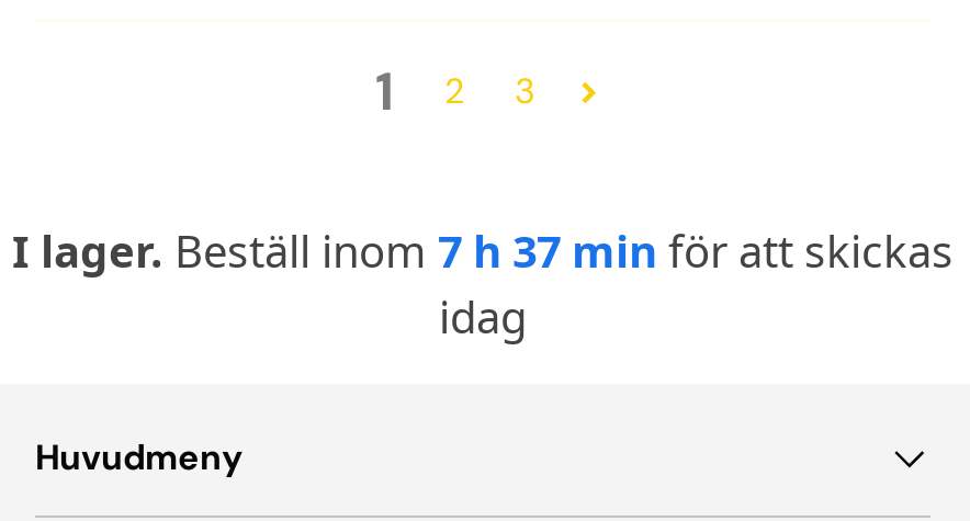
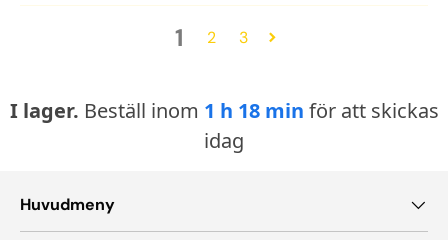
- I lager. Beställ inom 7 h 37 min för att skickas
+ I lager. Beställ inom 1 h 18 min för att skickas
